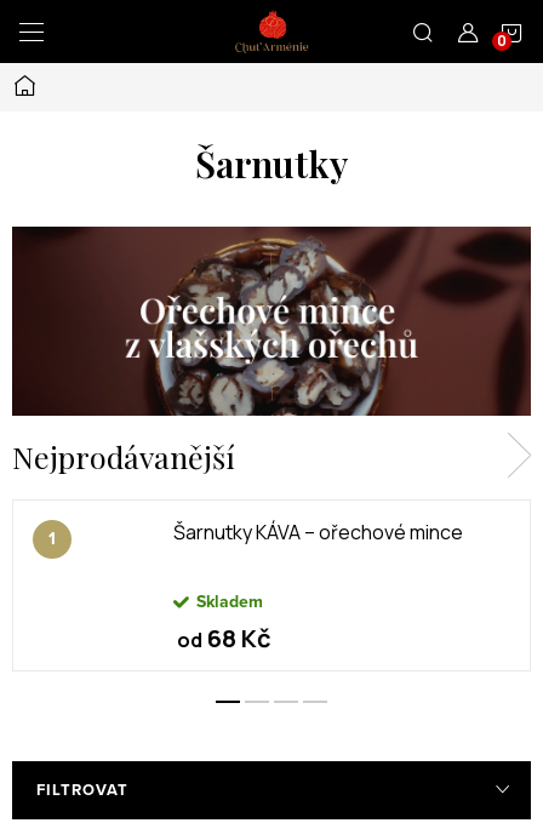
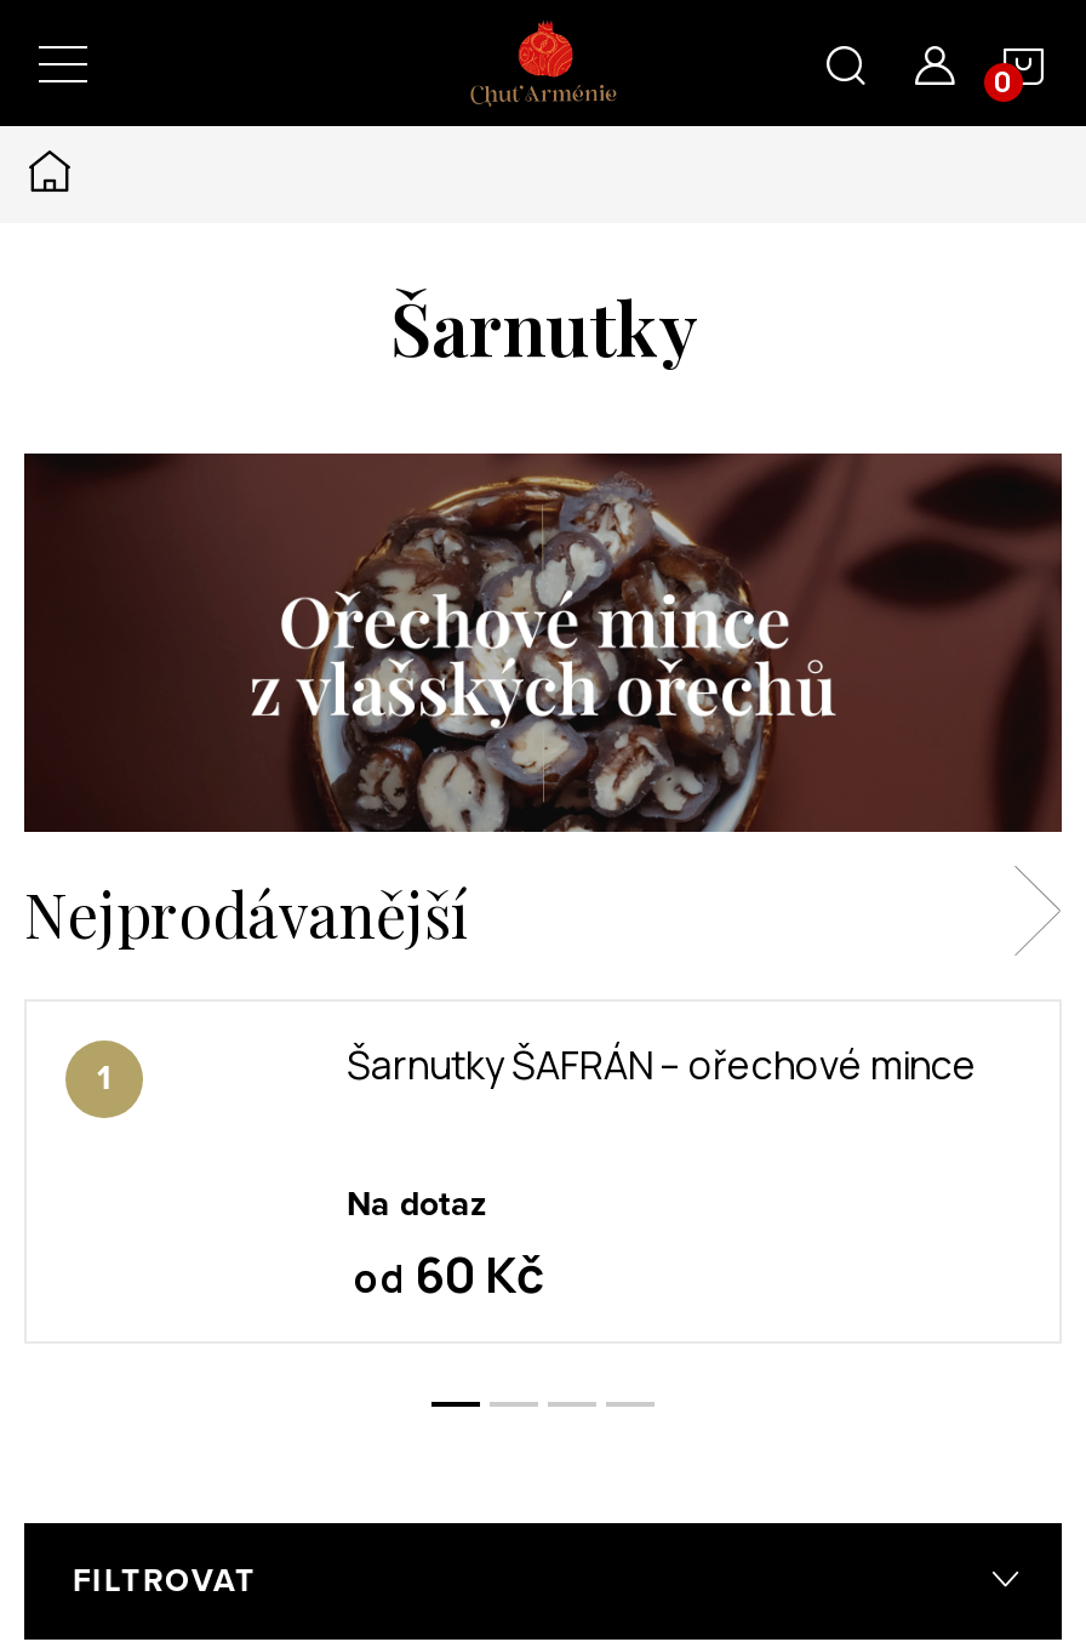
- Šarnutky KÁVA – ořechové mince
+ Šarnutky ŠAFRÁN – ořechové mince

- Skladem
- od 68 Kč
+ Na dotaz
+ od 60 Kč
